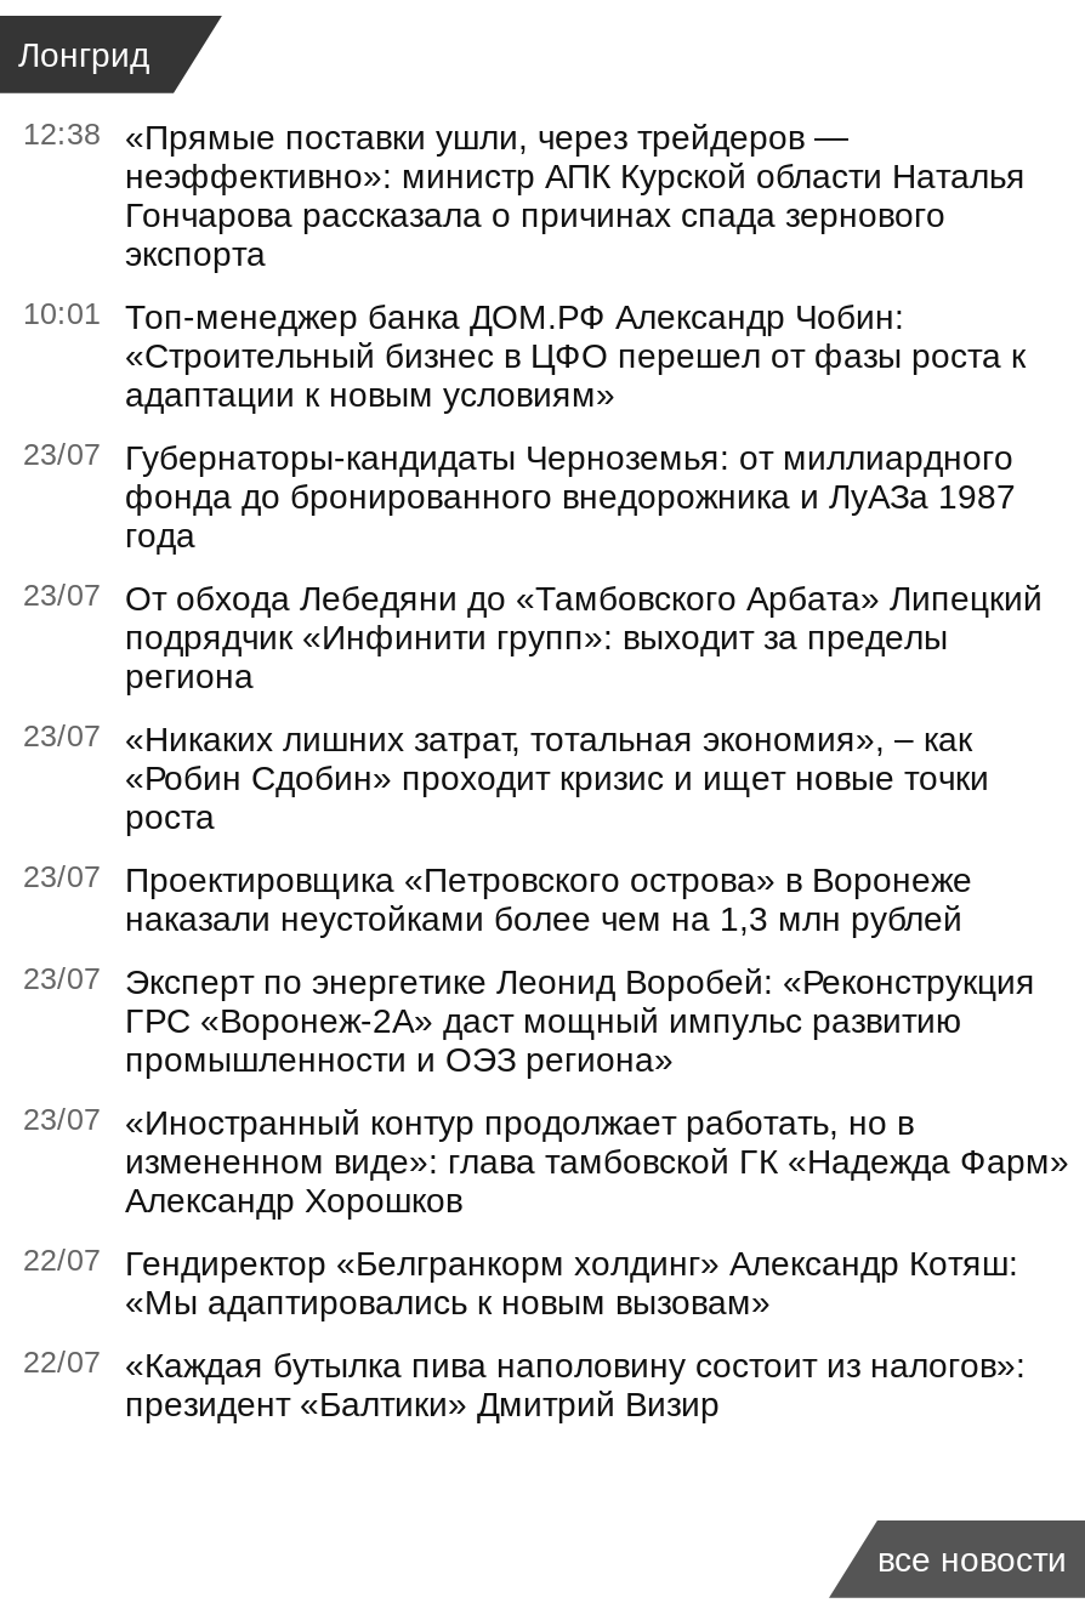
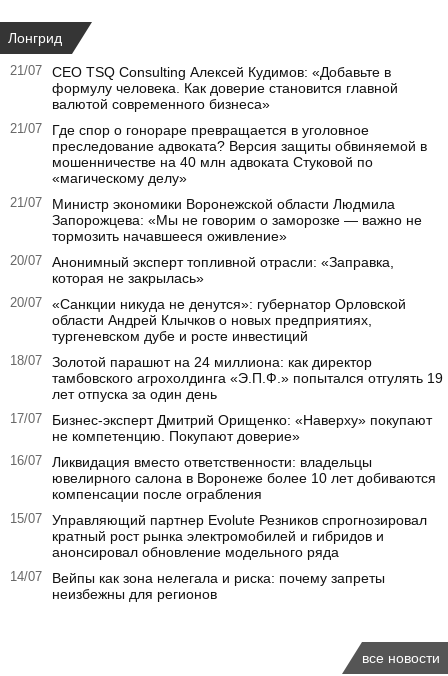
- 12:38
- «Прямые поставки ушли, через трейдеров —
- неэффективно»: министр АПК Курской области Наталья
- Гончарова рассказала о причинах спада зернового
- экспорта
+ 21/07
+ СЕО TSQ Consulting Алексей Кудимов: «Добавьте в
+ формулу человека. Как доверие становится главной
+ валютой современного бизнеса»

- 10:01
- Топ-менеджер банка ДОМ.РФ Александр Чобин:
- «Строительный бизнес в ЦФО перешел от фазы роста к
- адаптации к новым условиям»
+ 21/07
+ Где спор о гонораре превращается в уголовное
+ преследование адвоката? Версия защиты обвиняемой в
+ мошенничестве на 40 млн адвоката Стуковой по
+ «магическому делу»

- 23/07
- Губернаторы‑кандидаты Черноземья: от миллиардного
- фонда до бронированного внедорожника и ЛуАЗа 1987
- года
+ 21/07
+ Министр экономики Воронежской области Людмила
+ Запорожцева: «Мы не говорим о заморозке — важно не
+ тормозить начавшееся оживление»

- 23/07
- От обхода Лебедяни до «Тамбовского Арбата» Липецкий
- подрядчик «Инфинити групп»: выходит за пределы
- региона
+ 20/07
+ Анонимный эксперт топливной отрасли: «Заправка,
+ которая не закрылась»

- 23/07
- «Никаких лишних затрат, тотальная экономия», – как
- «Робин Сдобин» проходит кризис и ищет новые точки
- роста
+ 20/07
+ «Санкции никуда не денутся»: губернатор Орловской
+ области Андрей Клычков о новых предприятиях,
+ тургеневском дубе и росте инвестиций

- 23/07
- Проектировщика «Петровского острова» в Воронеже
- наказали неустойками более чем на 1,3 млн рублей
+ 18/07
+ Золотой парашют на 24 миллиона: как директор
+ тамбовского агрохолдинга «Э.П.Ф.» попытался отгулять 19
+ лет отпуска за один день

- 23/07
- Эксперт по энергетике Леонид Воробей: «Реконструкция
- ГРС «Воронеж‑2А» даст мощный импульс развитию
- промышленности и ОЭЗ региона»
+ 17/07
+ Бизнес-эксперт Дмитрий Орищенко: «Наверху» покупают
+ не компетенцию. Покупают доверие»

- 23/07
- «Иностранный контур продолжает работать, но в
- измененном виде»: глава тамбовской ГК «Надежда Фарм»
- Александр Хорошков
+ 16/07
+ Ликвидация вместо ответственности: владельцы
+ ювелирного салона в Воронеже более 10 лет добиваются
+ компенсации после ограбления

- 22/07
- Гендиректор «Белгранкорм холдинг» Александр Котяш:
- «Мы адаптировались к новым вызовам»
+ 15/07
+ Управляющий партнер Evolute Резников спрогнозировал
+ кратный рост рынка электромобилей и гибридов и
+ анонсировал обновление модельного ряда

- 22/07
- «Каждая бутылка пива наполовину состоит из налогов»:
- президент «Балтики» Дмитрий Визир
+ 14/07
+ Вейпы как зона нелегала и риска: почему запреты
+ неизбежны для регионов
